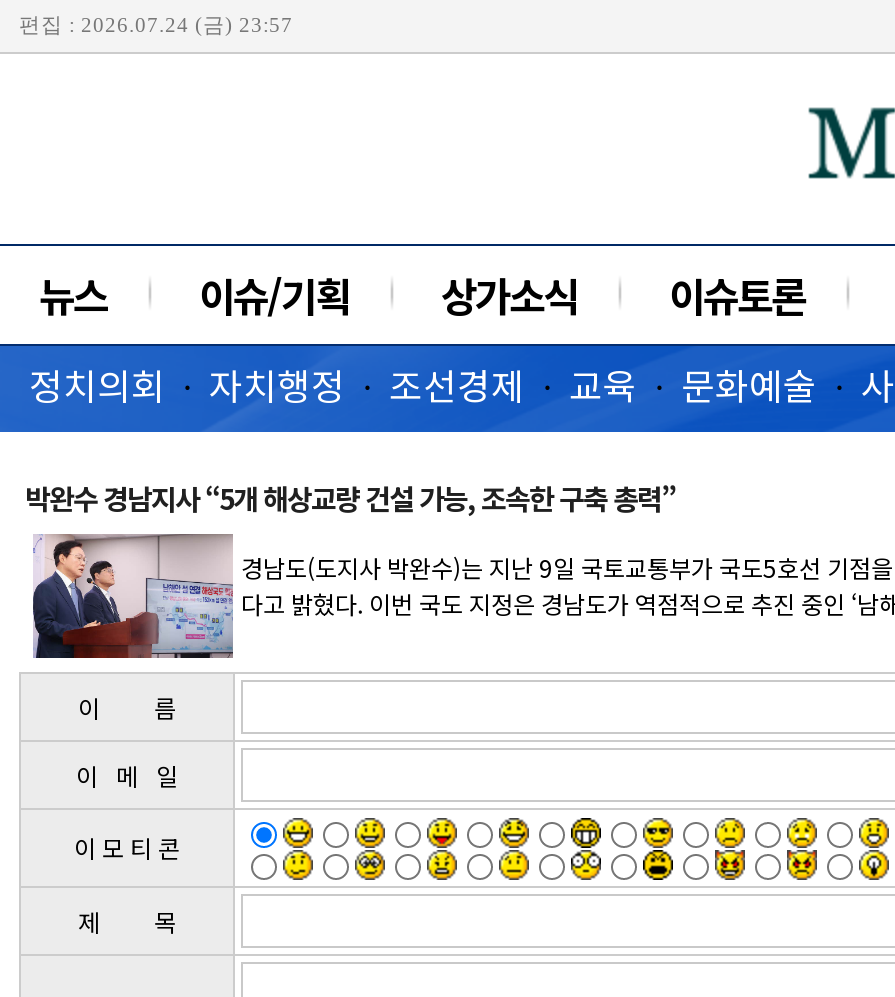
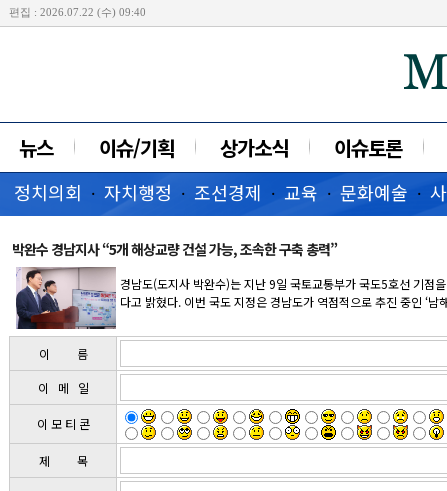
- 편집 : 2026.07.24 (금) 23:57
+ 편집 : 2026.07.22 (수) 09:40
